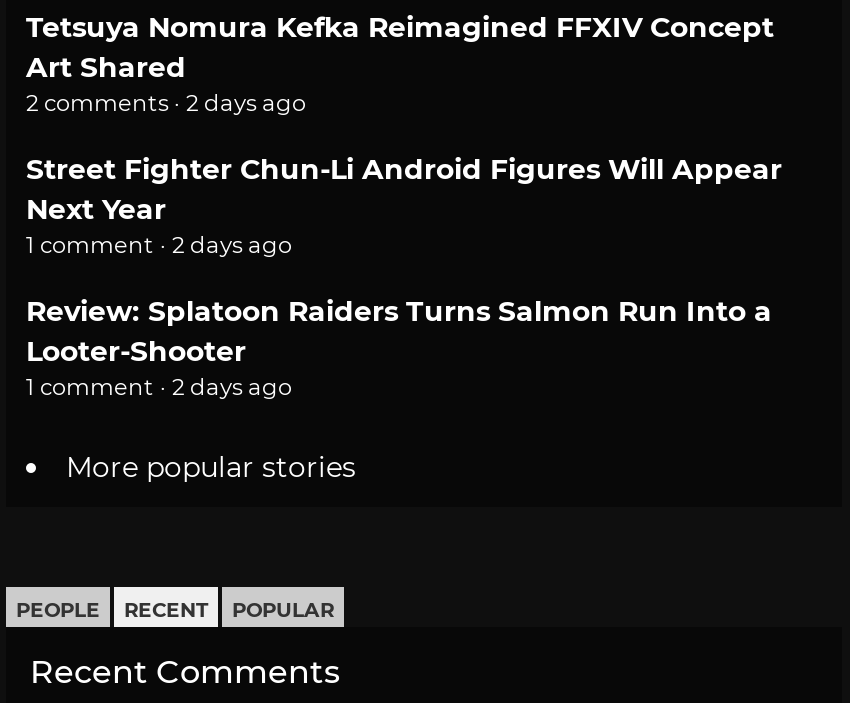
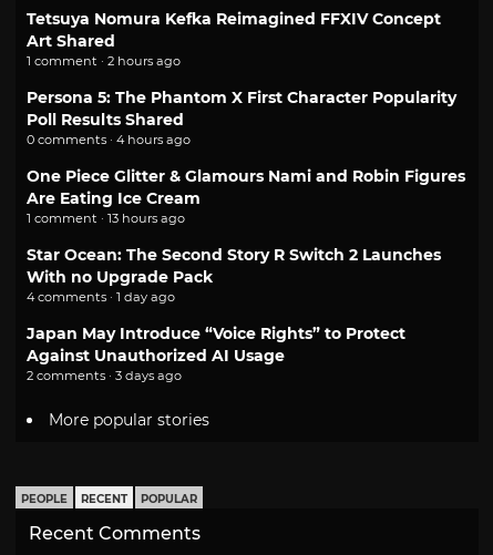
- 2 comments · 2 days ago
- Street Fighter Chun-Li Android Figures Will Appear
- Next Year
- 1 comment · 2 days ago
- Review: Splatoon Raiders Turns Salmon Run Into a
- Looter-Shooter
- 1 comment · 2 days ago
+ 1 comment · 2 hours ago
+ Persona 5: The Phantom X First Character Popularity
+ Poll Results Shared
+ 0 comments · 4 hours ago
+ One Piece Glitter & Glamours Nami and Robin Figures
+ Are Eating Ice Cream
+ 1 comment · 13 hours ago
+ Star Ocean: The Second Story R Switch 2 Launches
+ With no Upgrade Pack
+ 4 comments · 1 day ago
+ Japan May Introduce “Voice Rights” to Protect
+ Against Unauthorized AI Usage
+ 2 comments · 3 days ago
